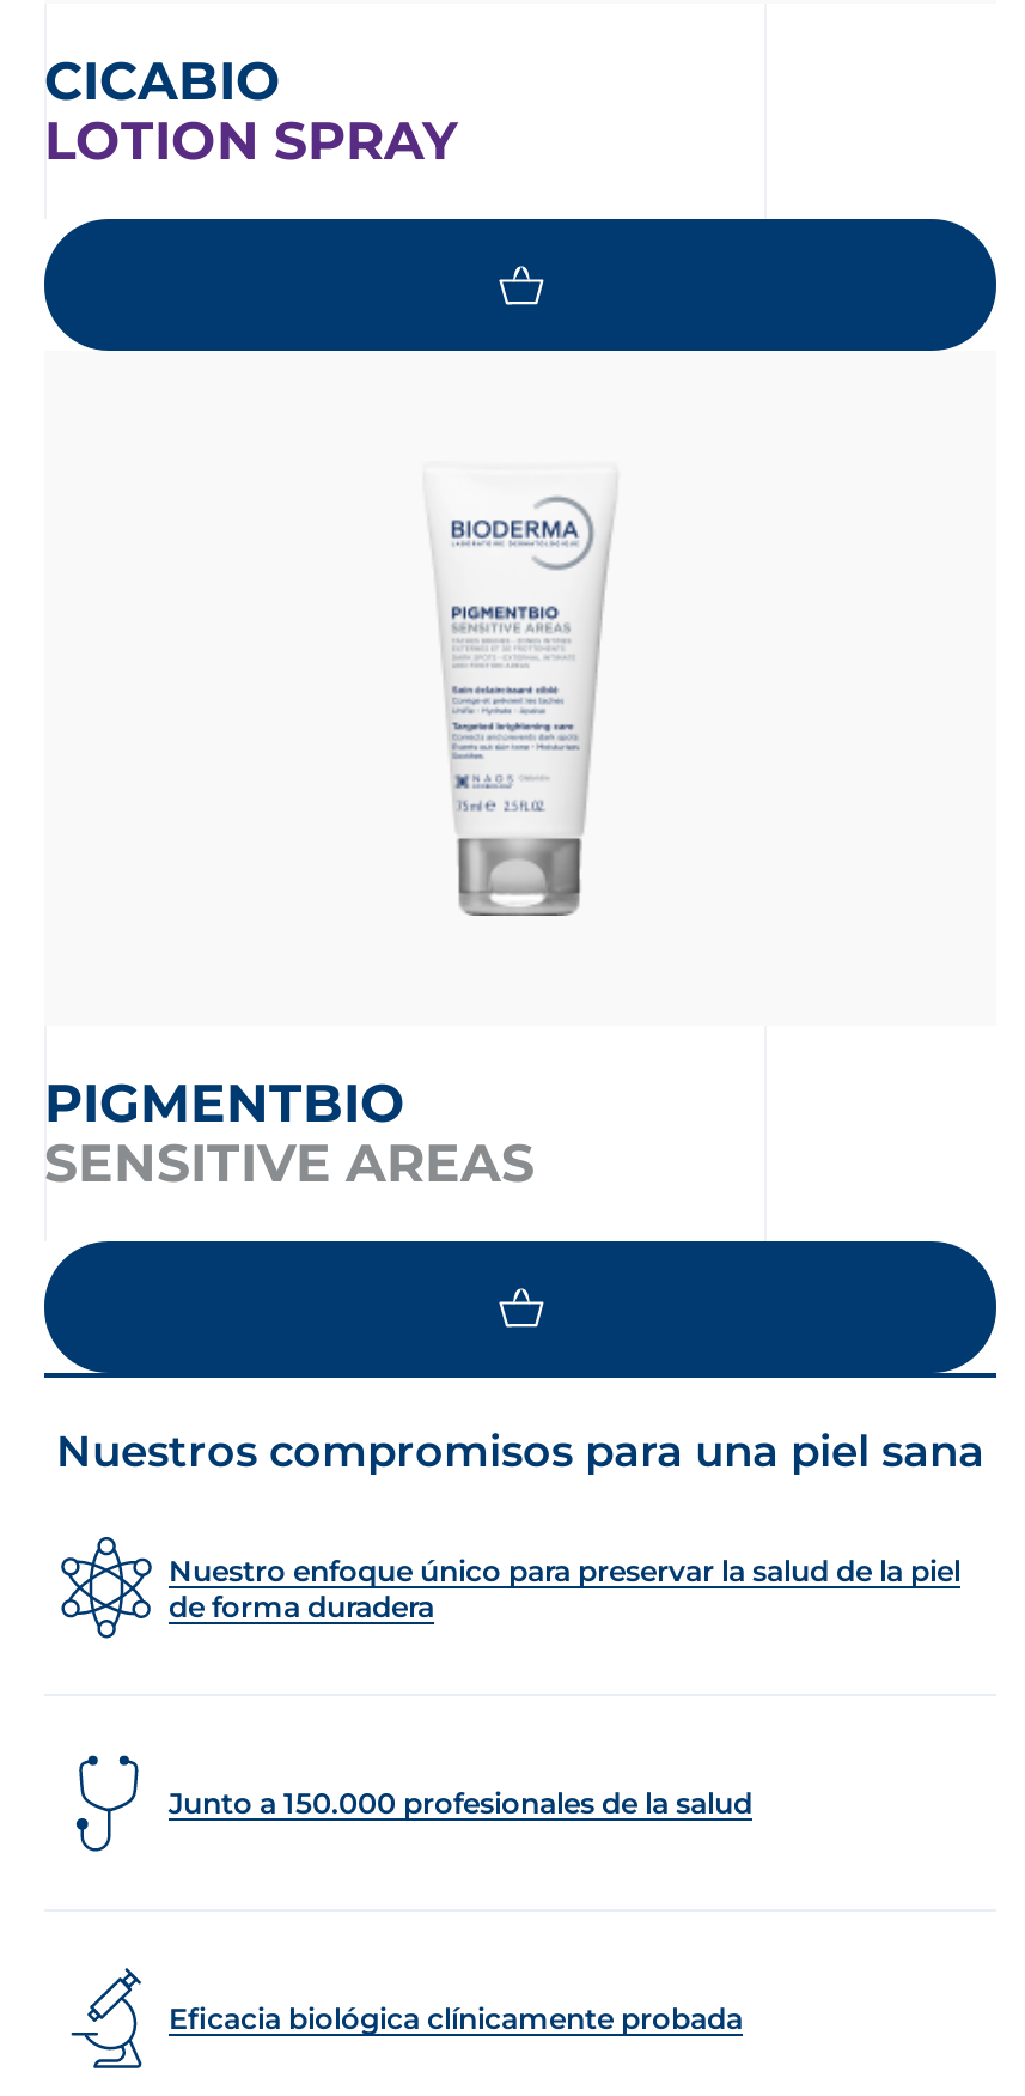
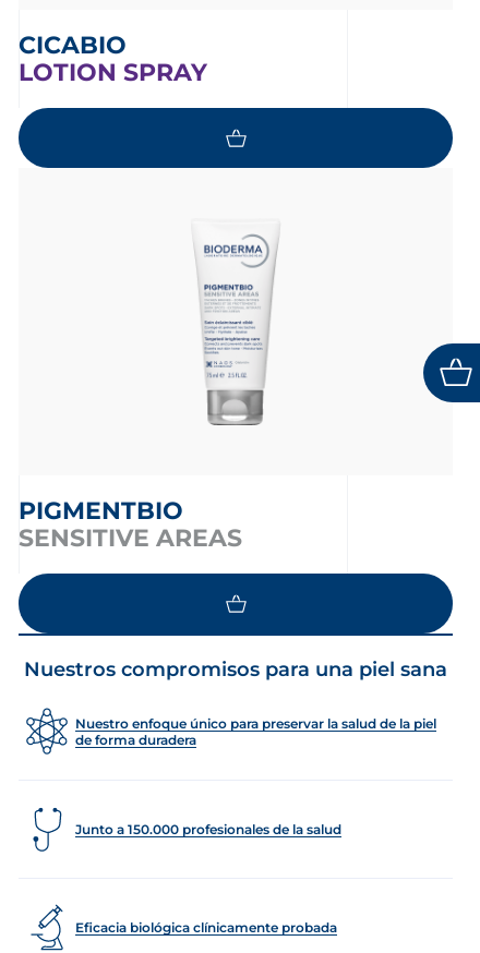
+ [image]
